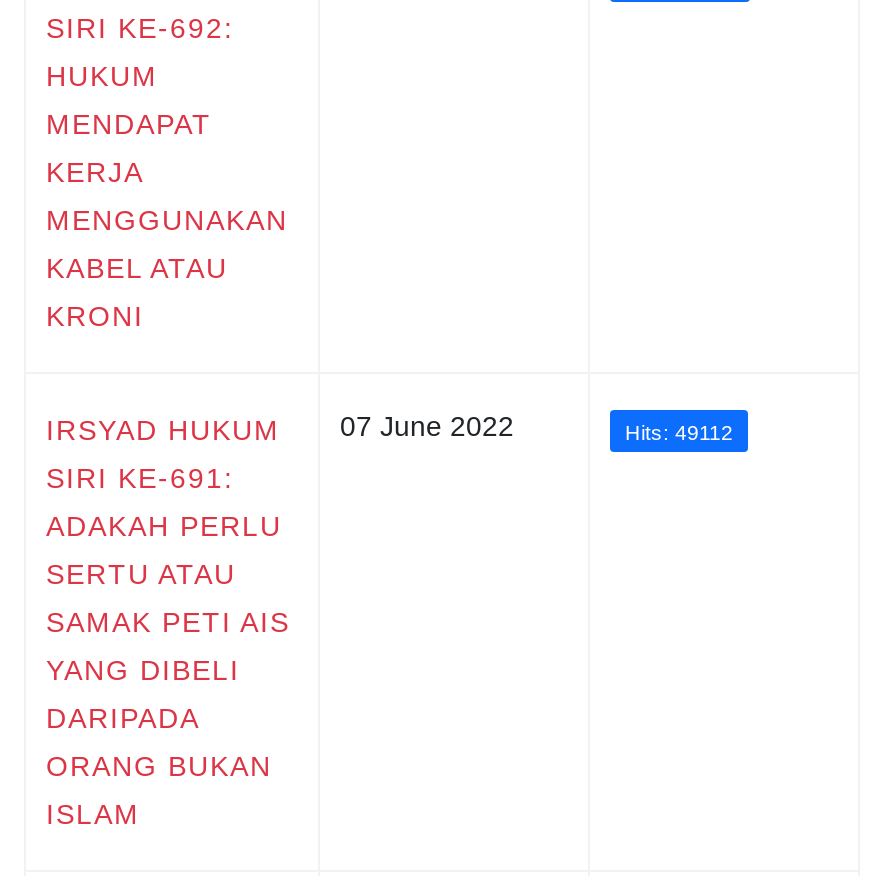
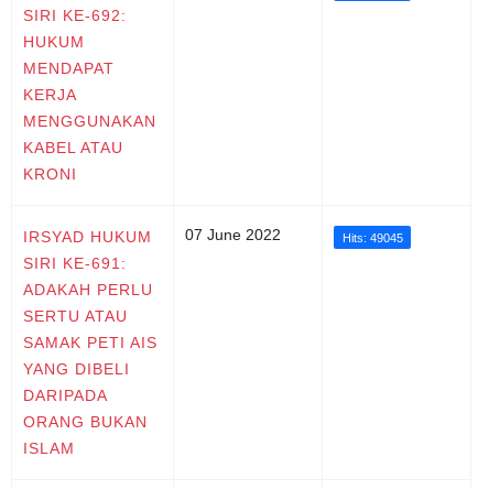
- Hits: 49112
+ Hits: 49045
